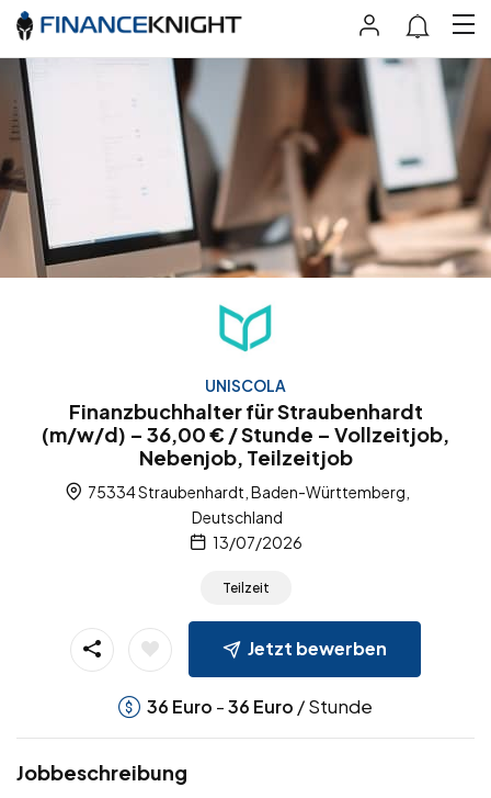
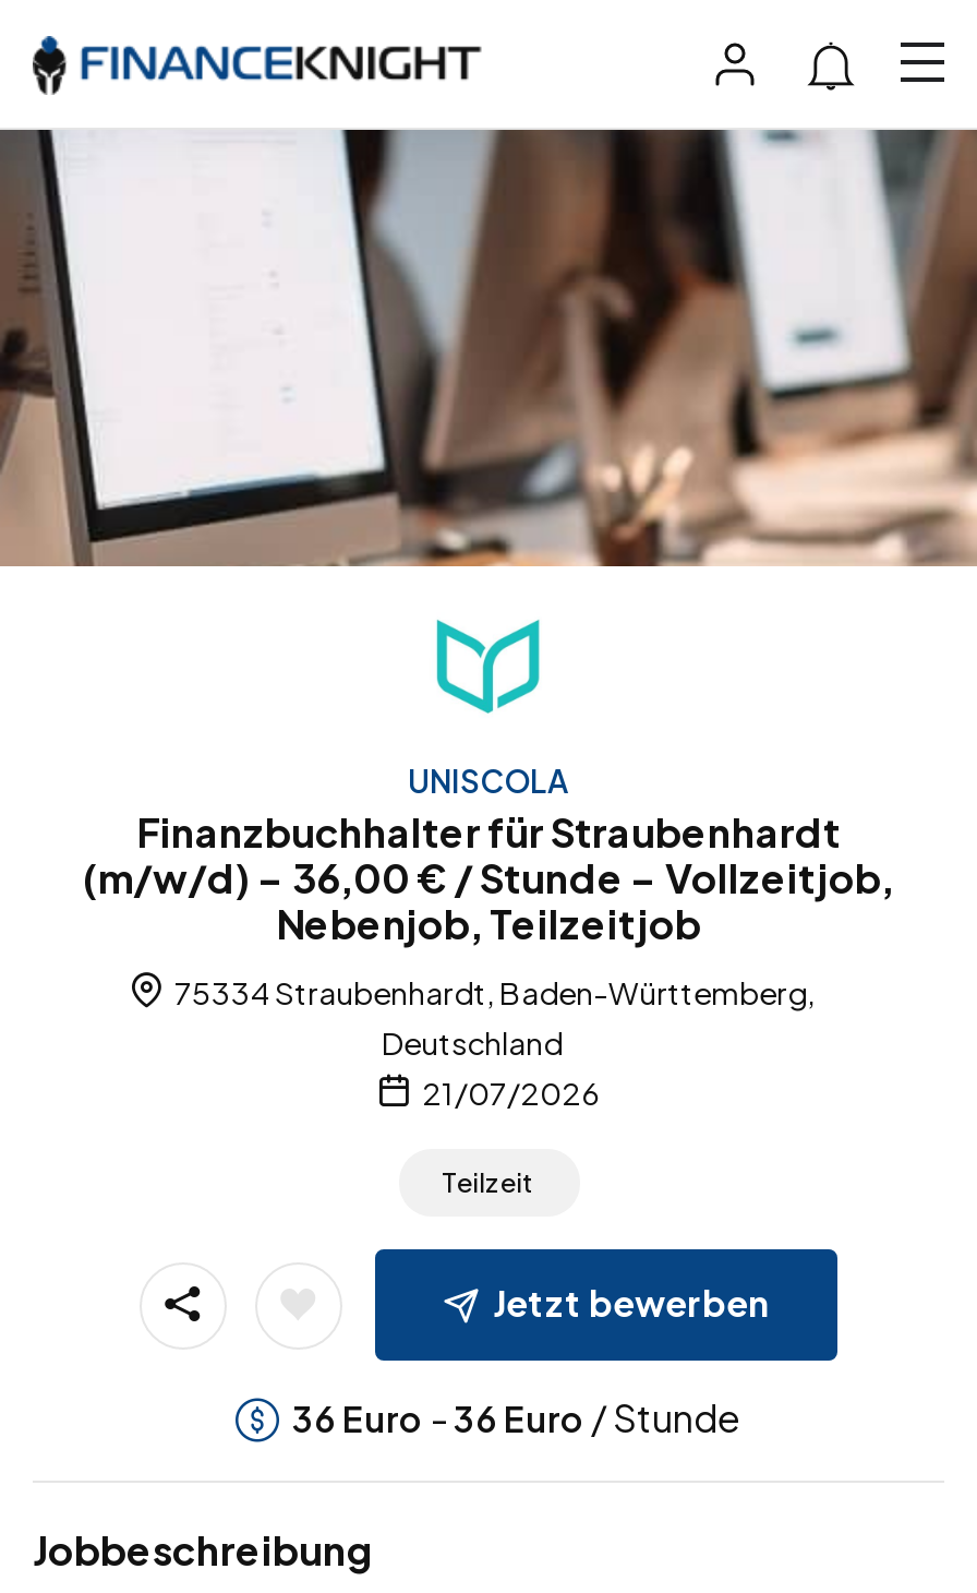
- 13/07/2026
+ 21/07/2026
